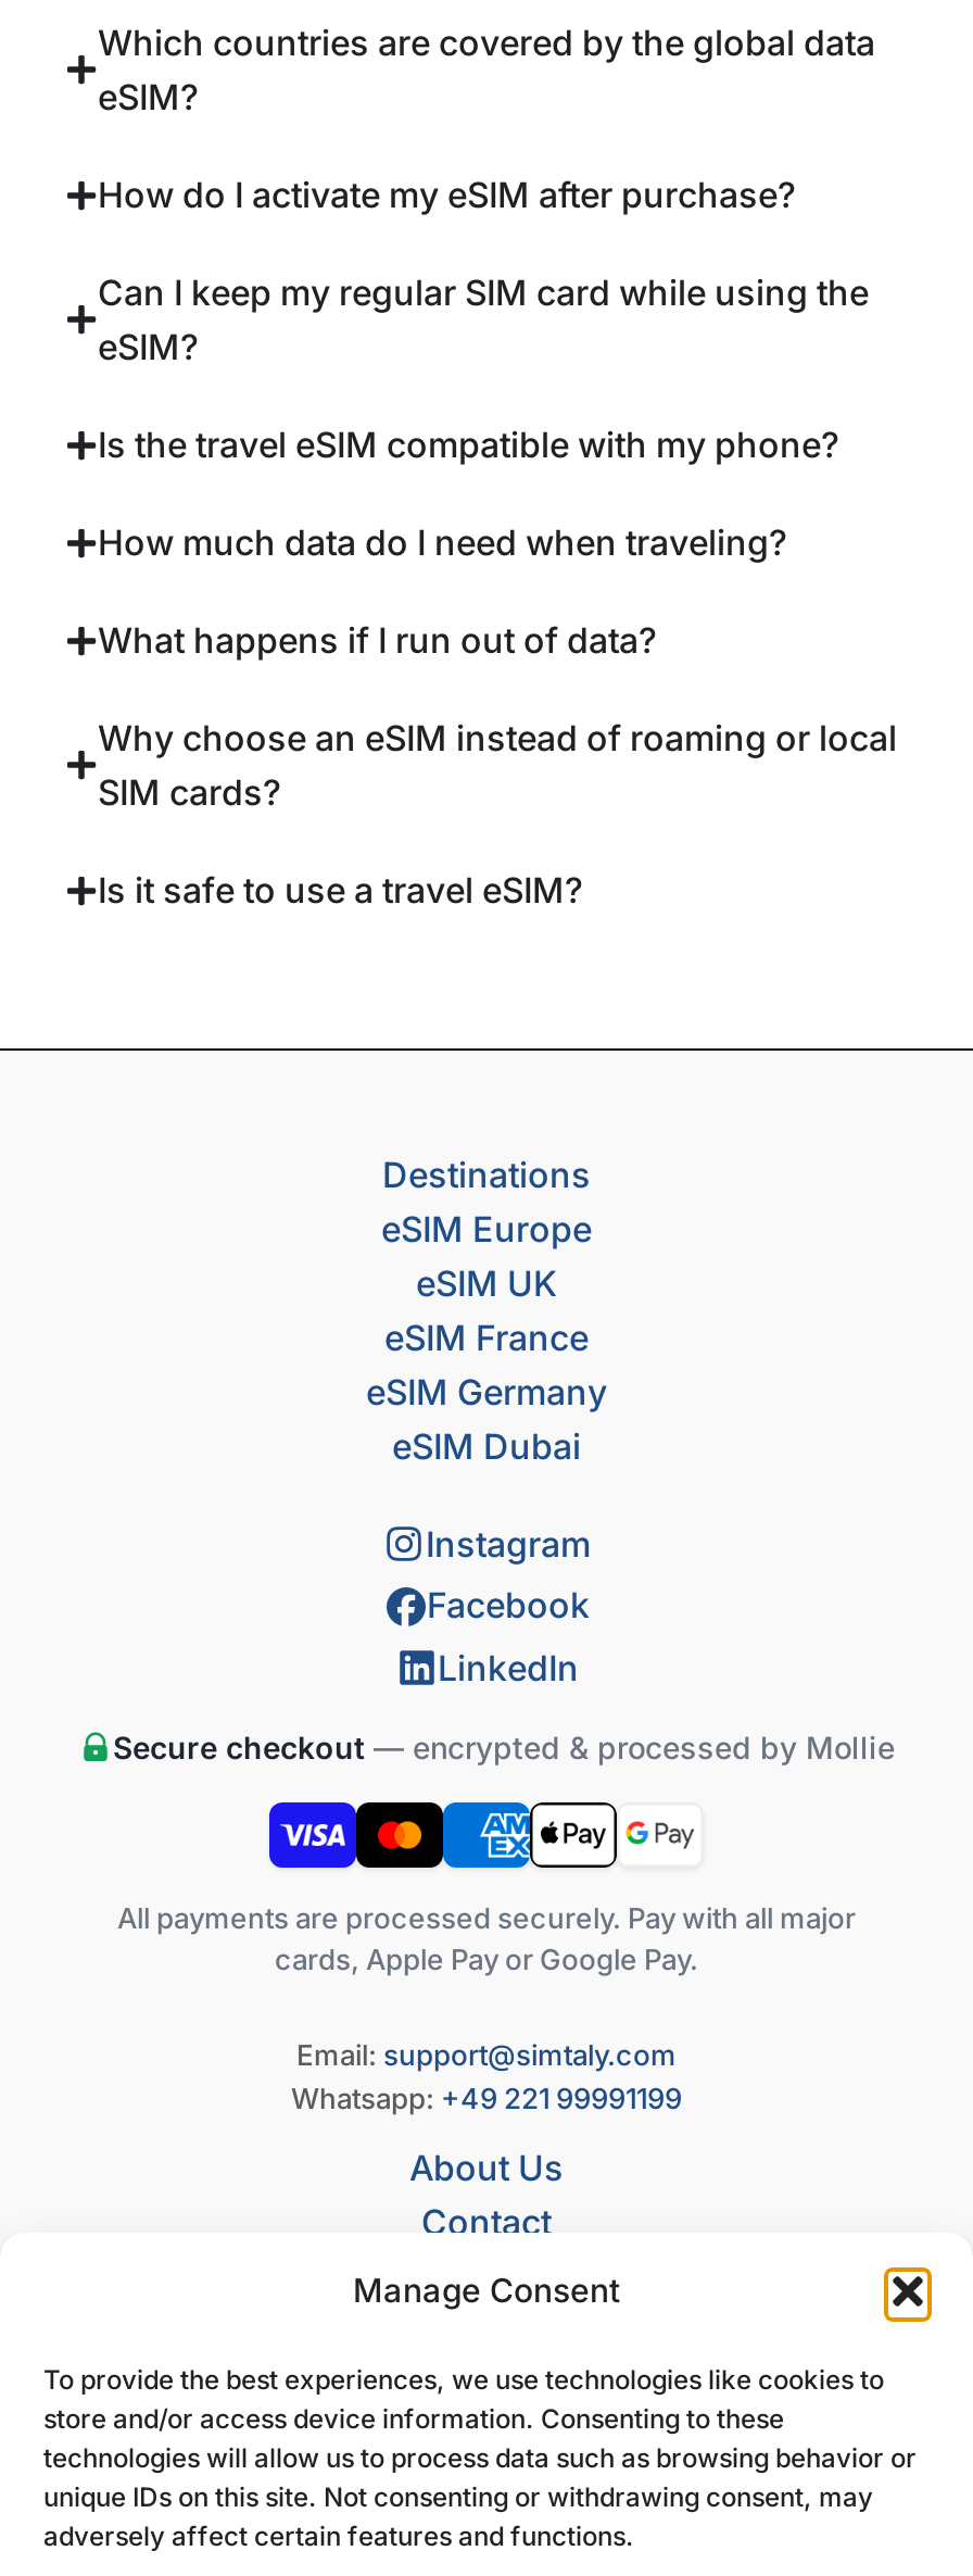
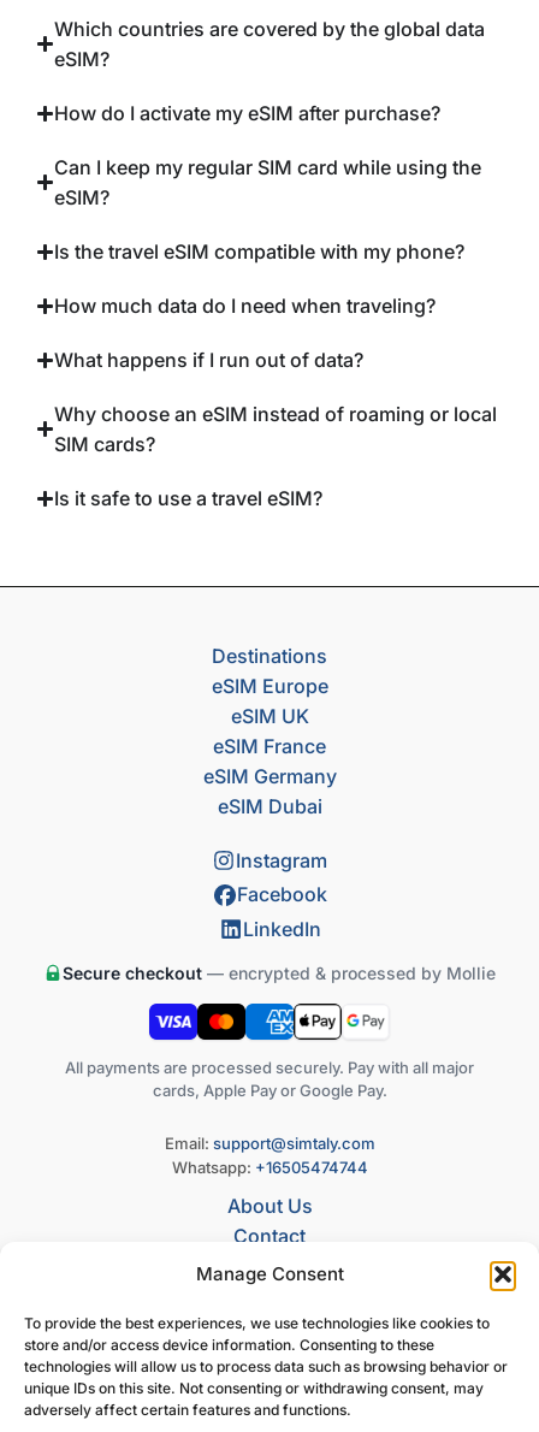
- Whatsapp: +49 221 99991199
+ Whatsapp: +16505474744
